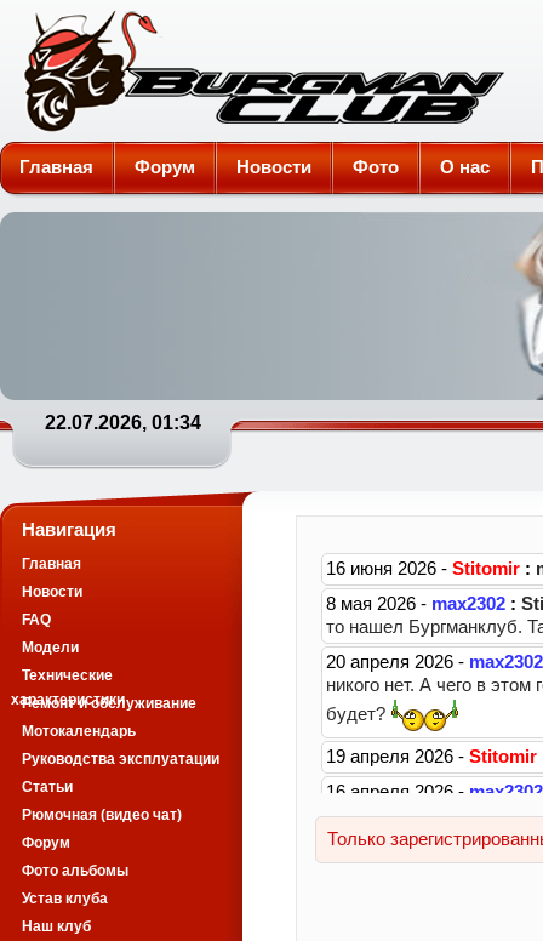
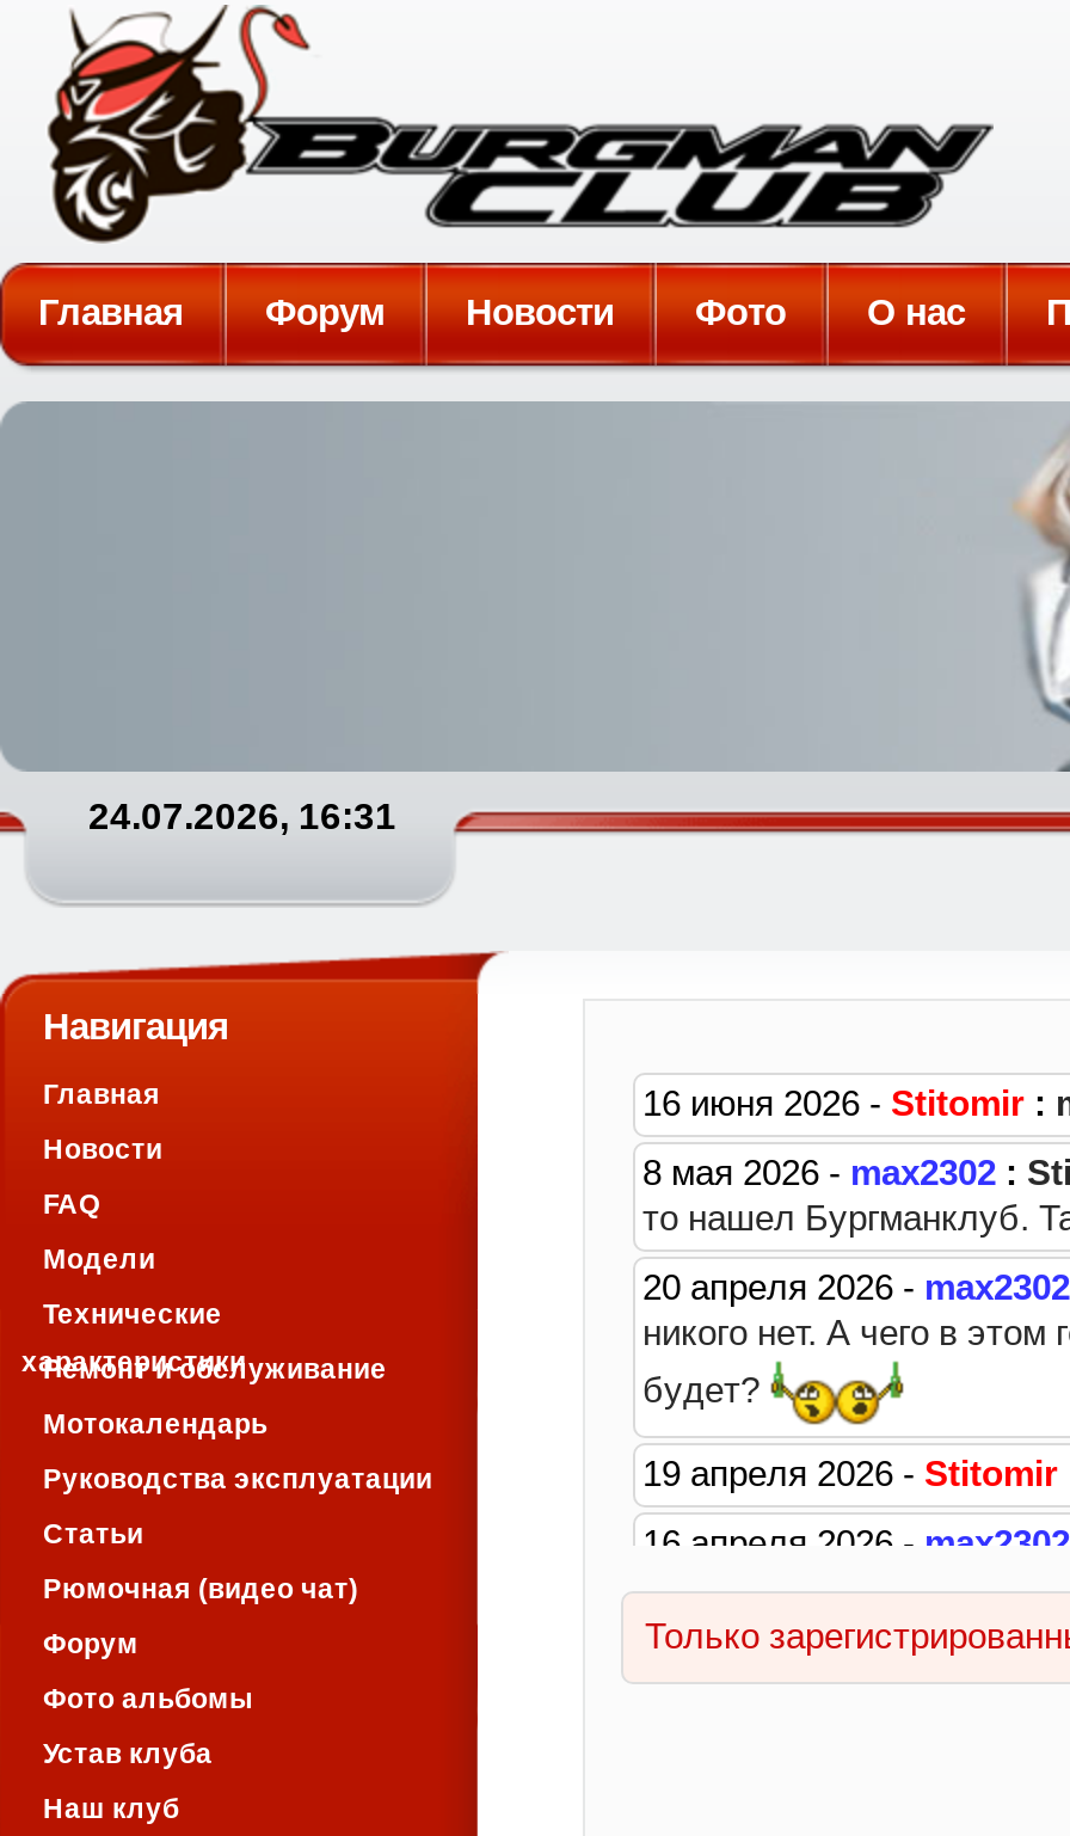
- 22.07.2026, 01:34
+ 24.07.2026, 16:31
